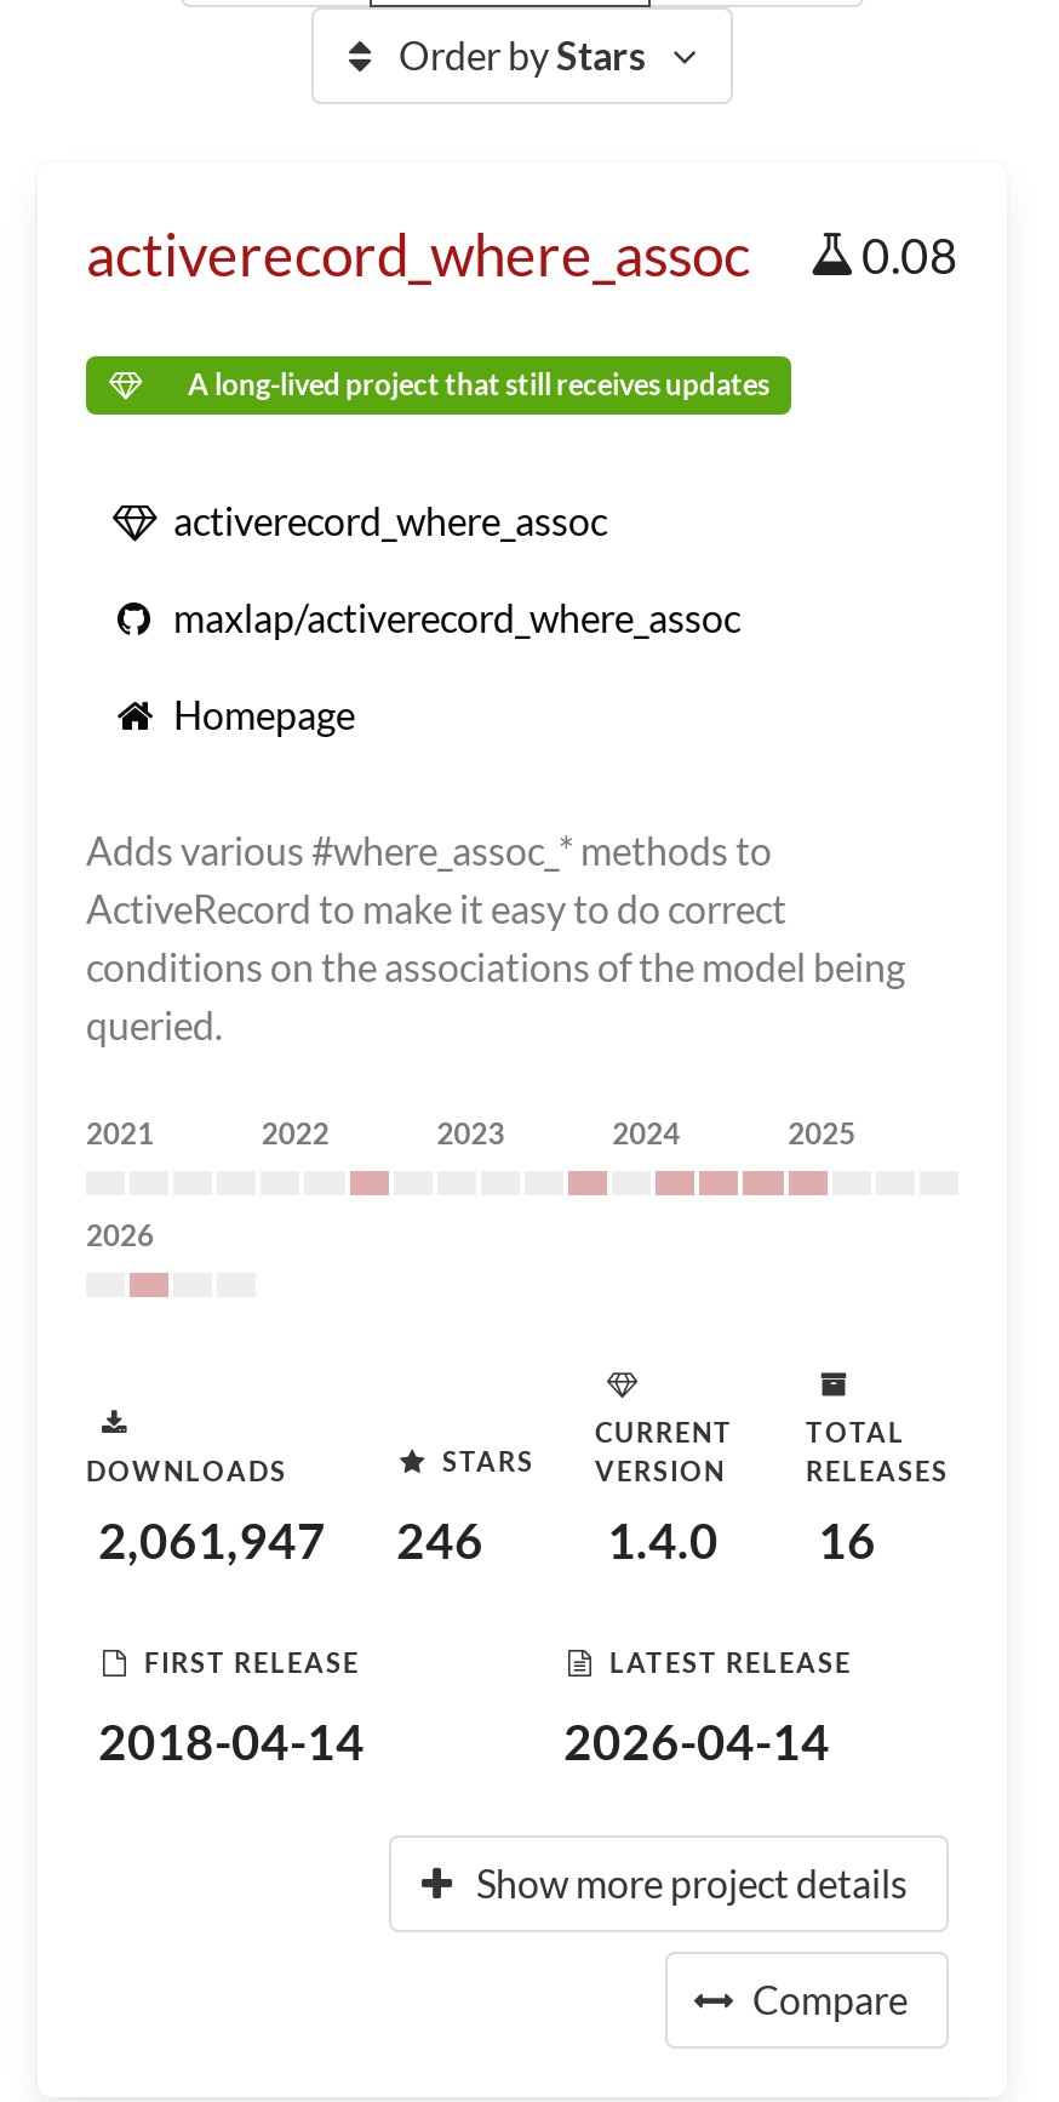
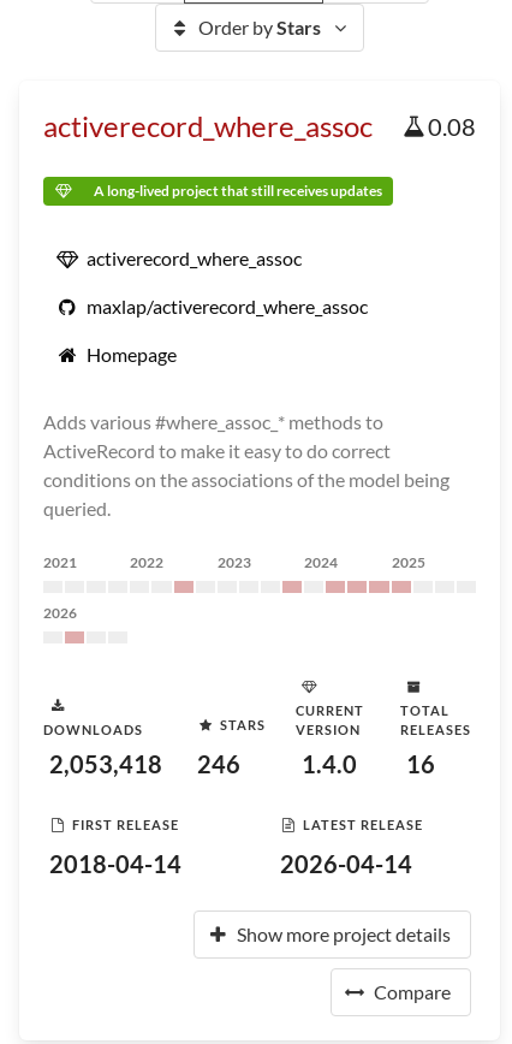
- 2,061,947 246
+ 2,053,418 246
